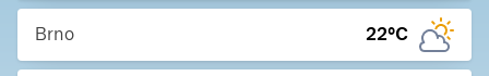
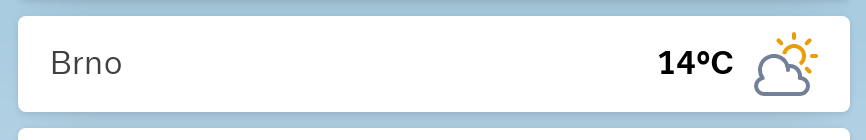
- 22°C
+ 14°C
